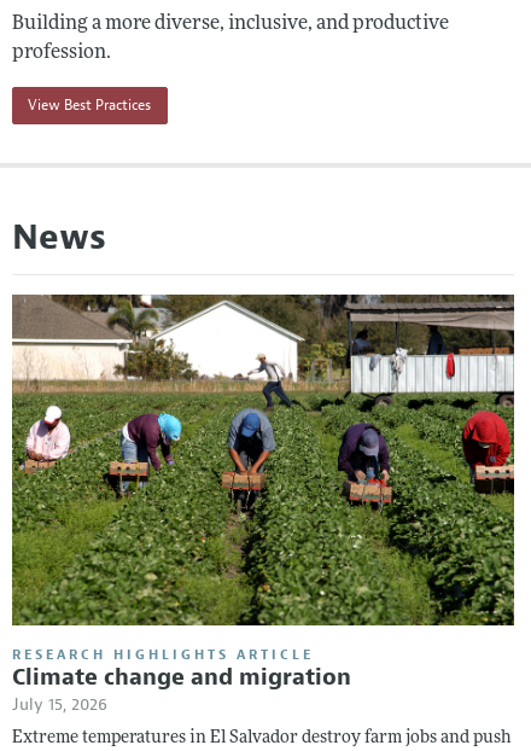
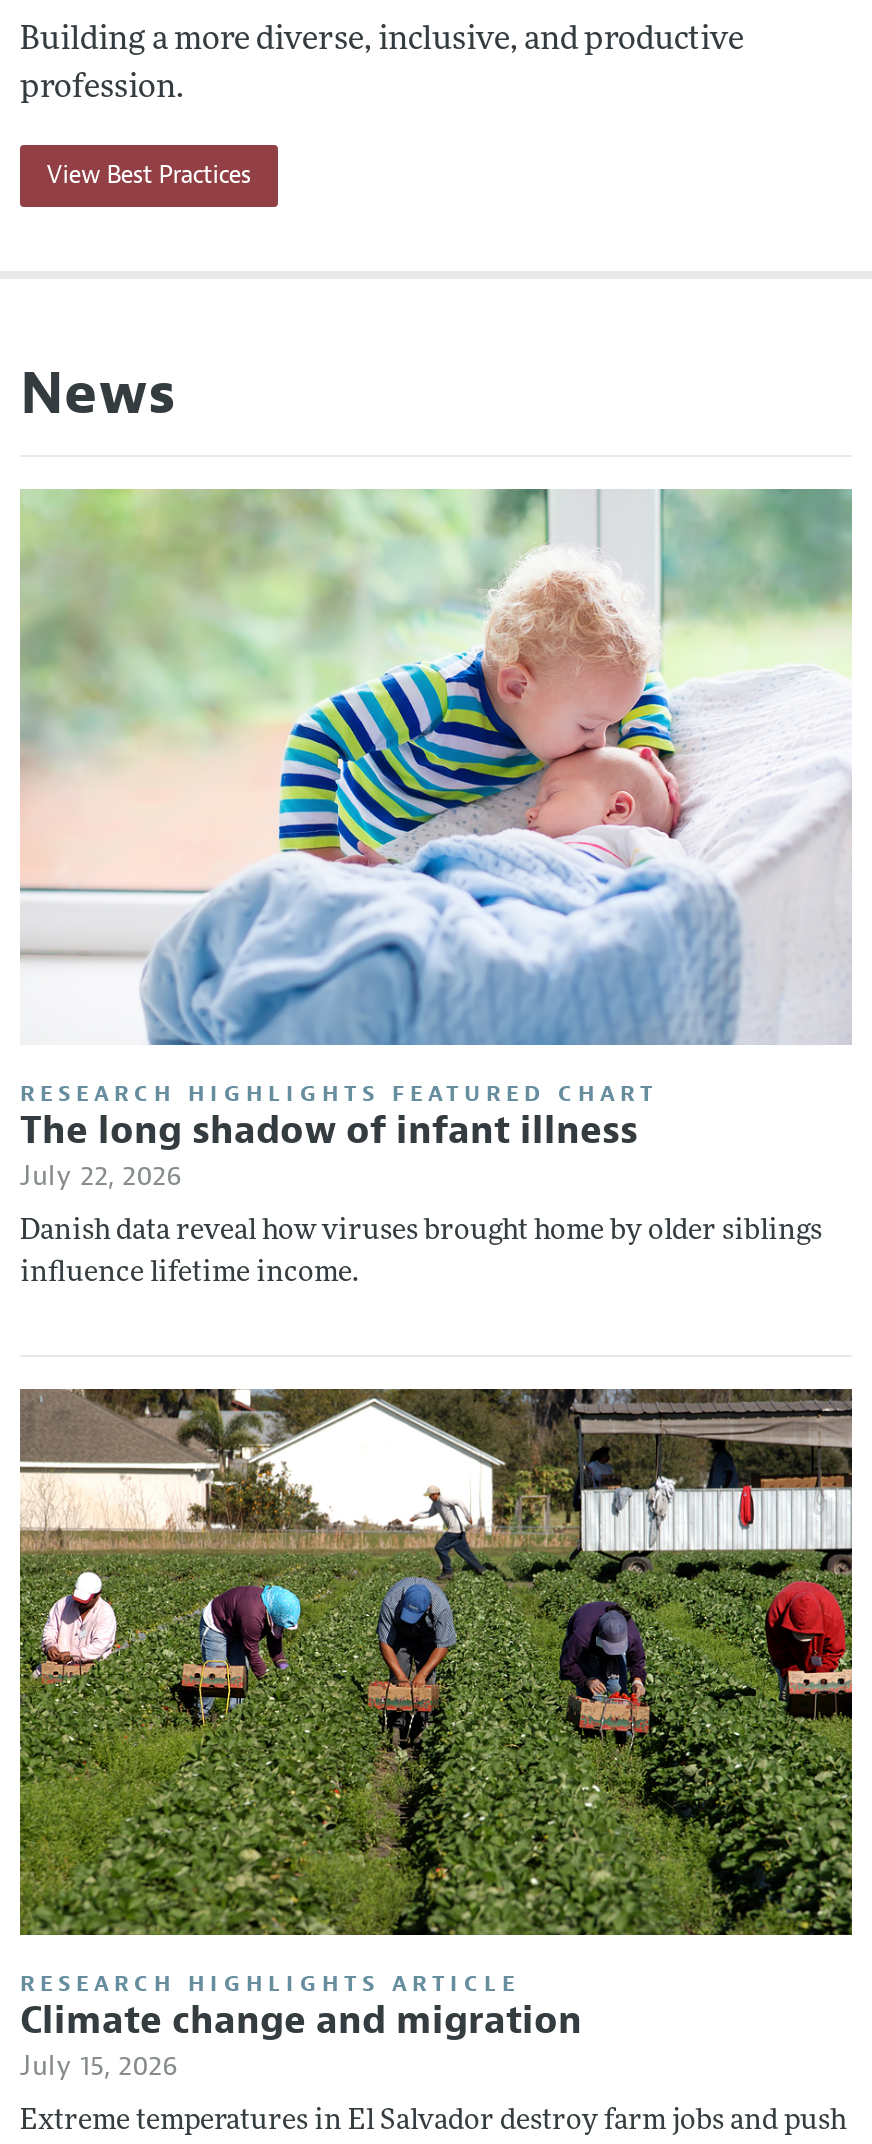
+ [image]
+ RESEARCH HIGHLIGHTS FEATURED CHART
+ The long shadow of infant illness
+ July 22, 2026
+ Danish data reveal how viruses brought home by older siblings
+ influence lifetime income.
